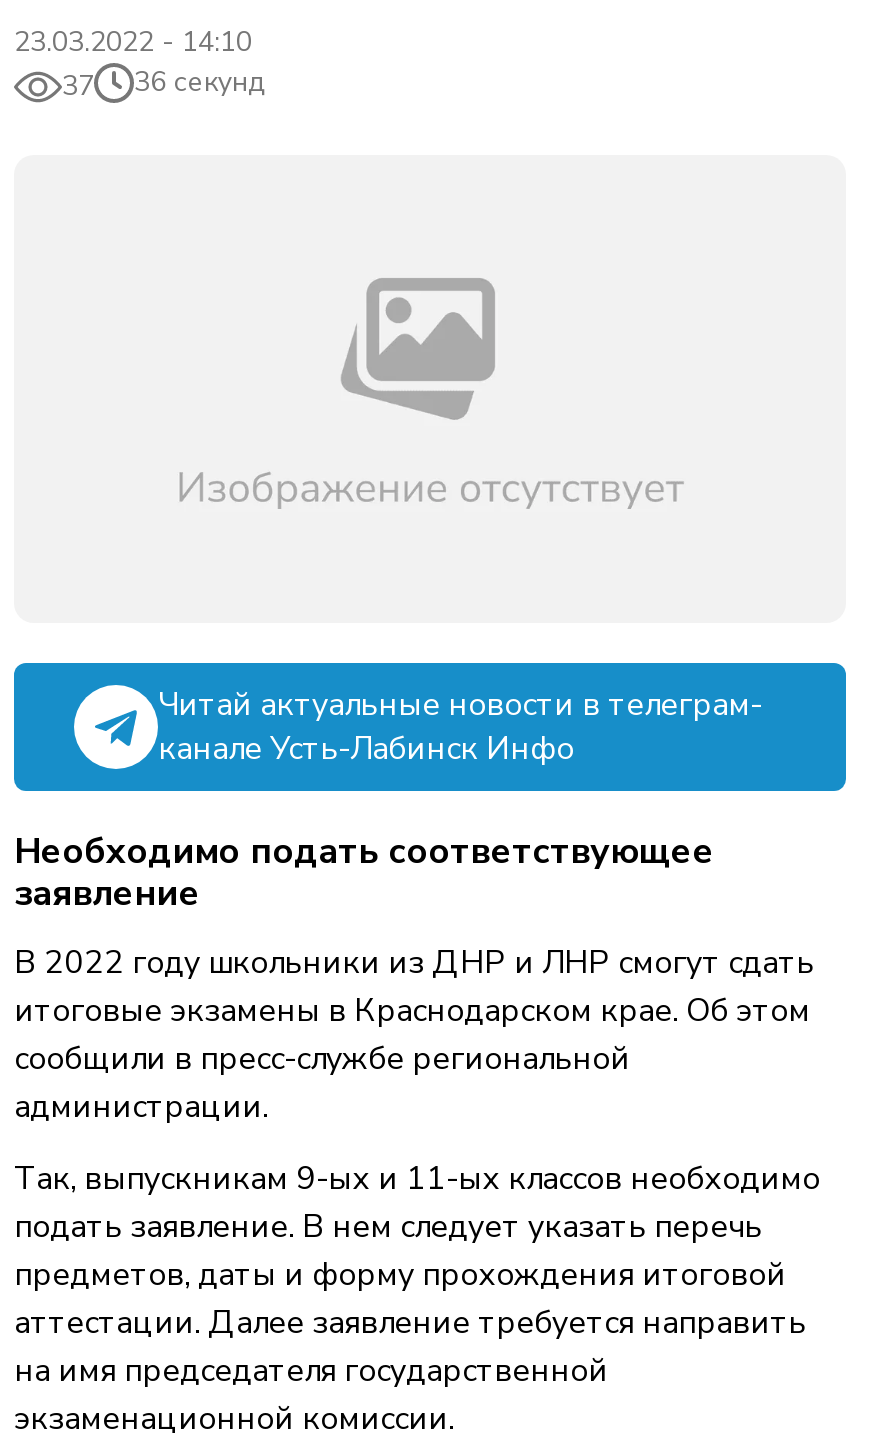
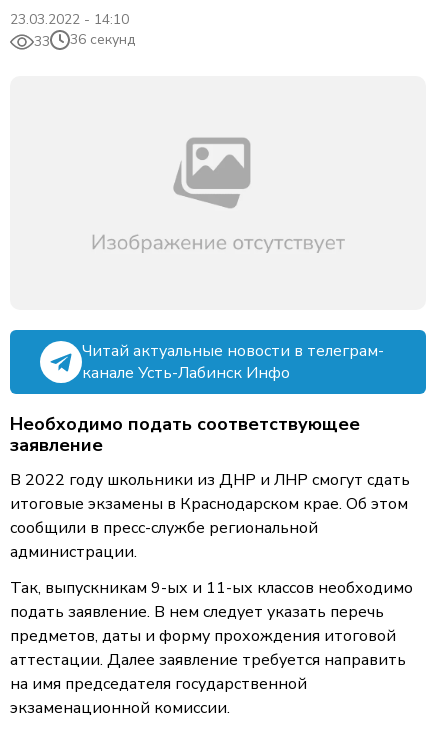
- 37 36 секунд
+ 33 36 секунд
